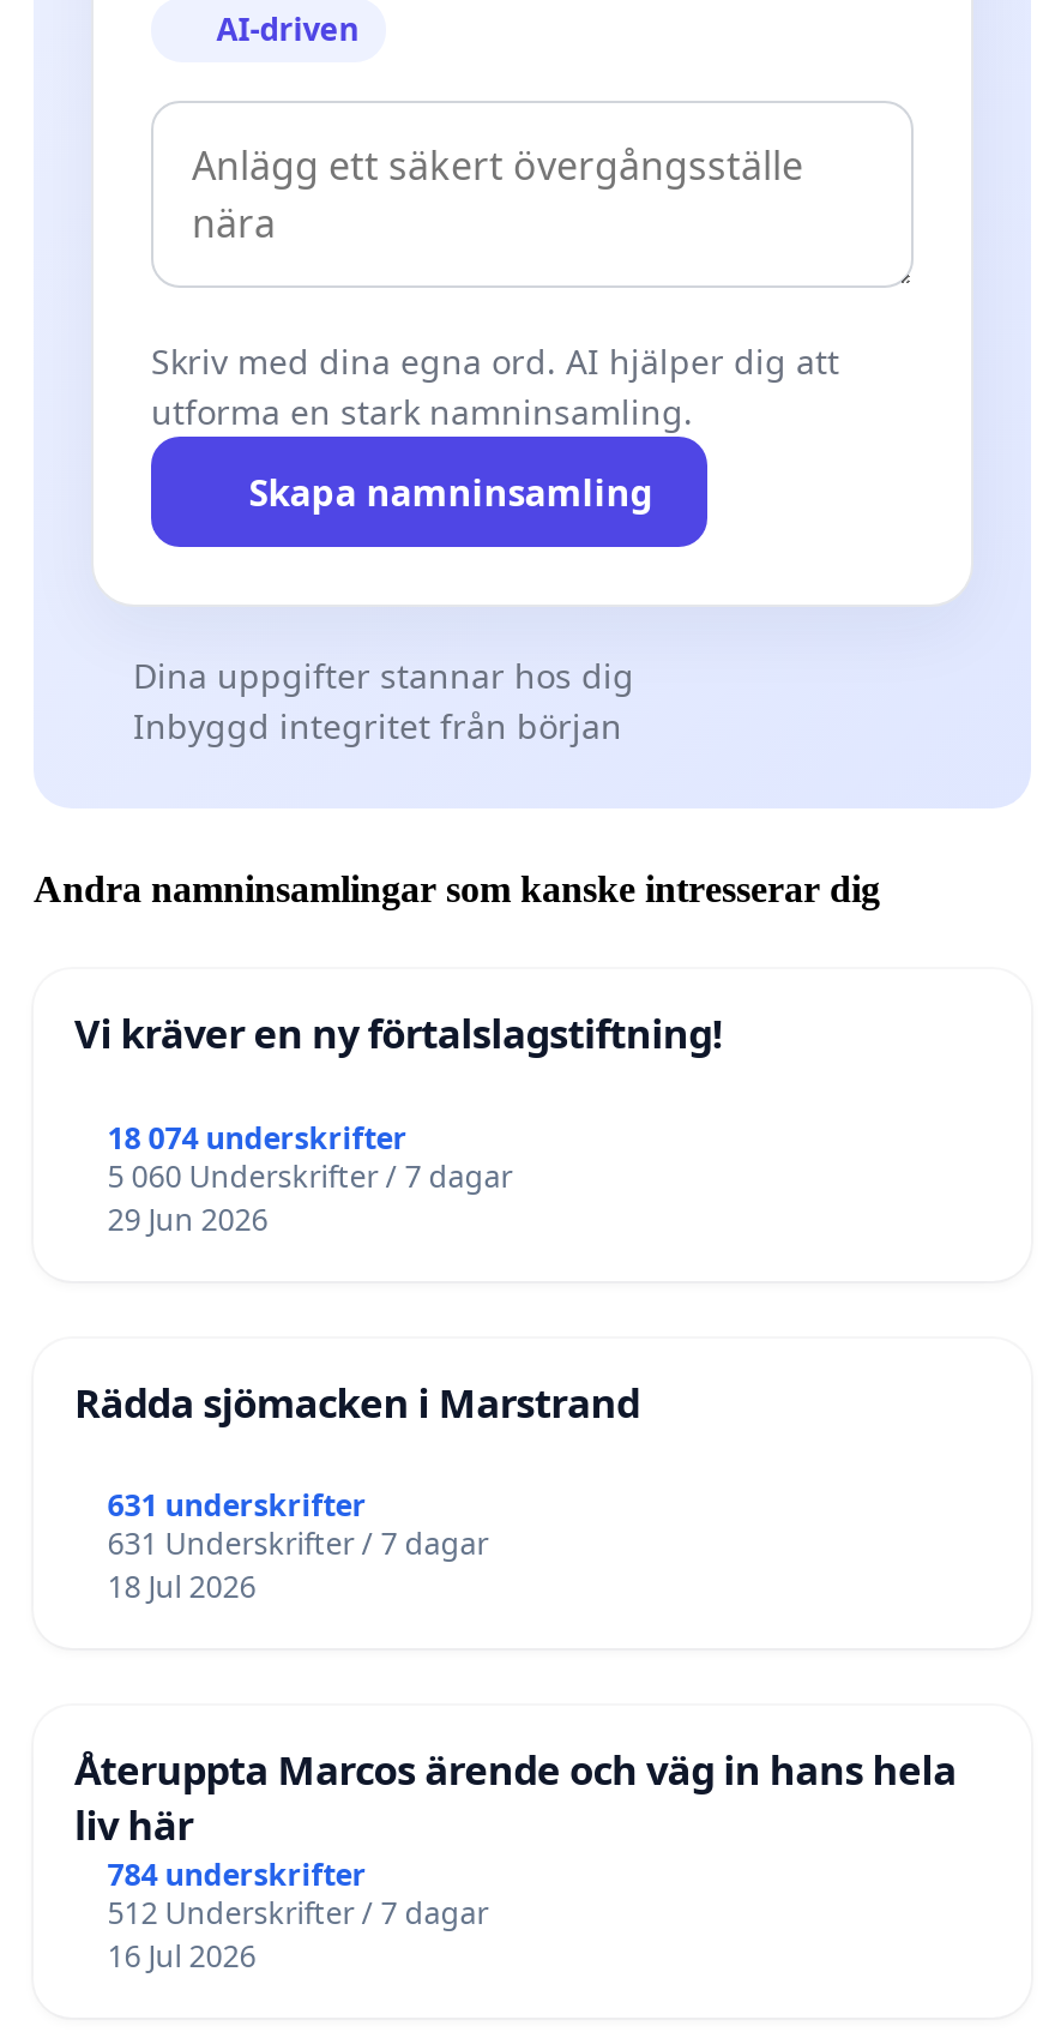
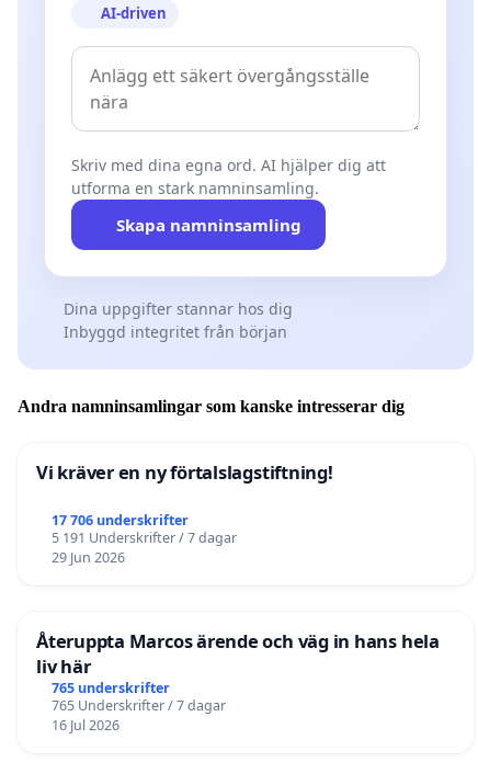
- 18 074 underskrifter
+ 17 706 underskrifter

- 5 060 Underskrifter / 7 dagar
+ 5 191 Underskrifter / 7 dagar

- Rädda sjömacken i Marstrand
- 631 underskrifter
- 631 Underskrifter / 7 dagar
- 18 Jul 2026

- 784 underskrifter
+ 765 underskrifter

- 512 Underskrifter / 7 dagar
+ 765 Underskrifter / 7 dagar
